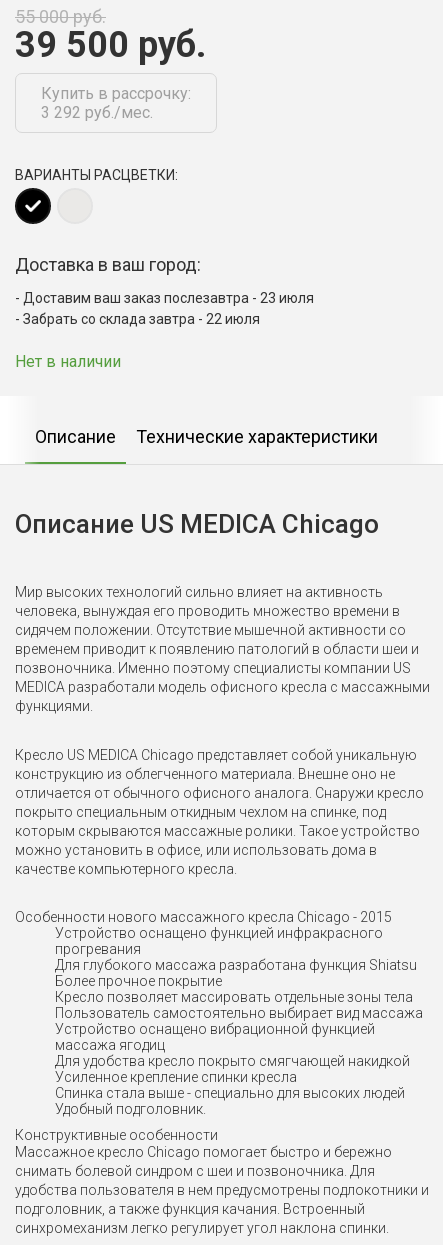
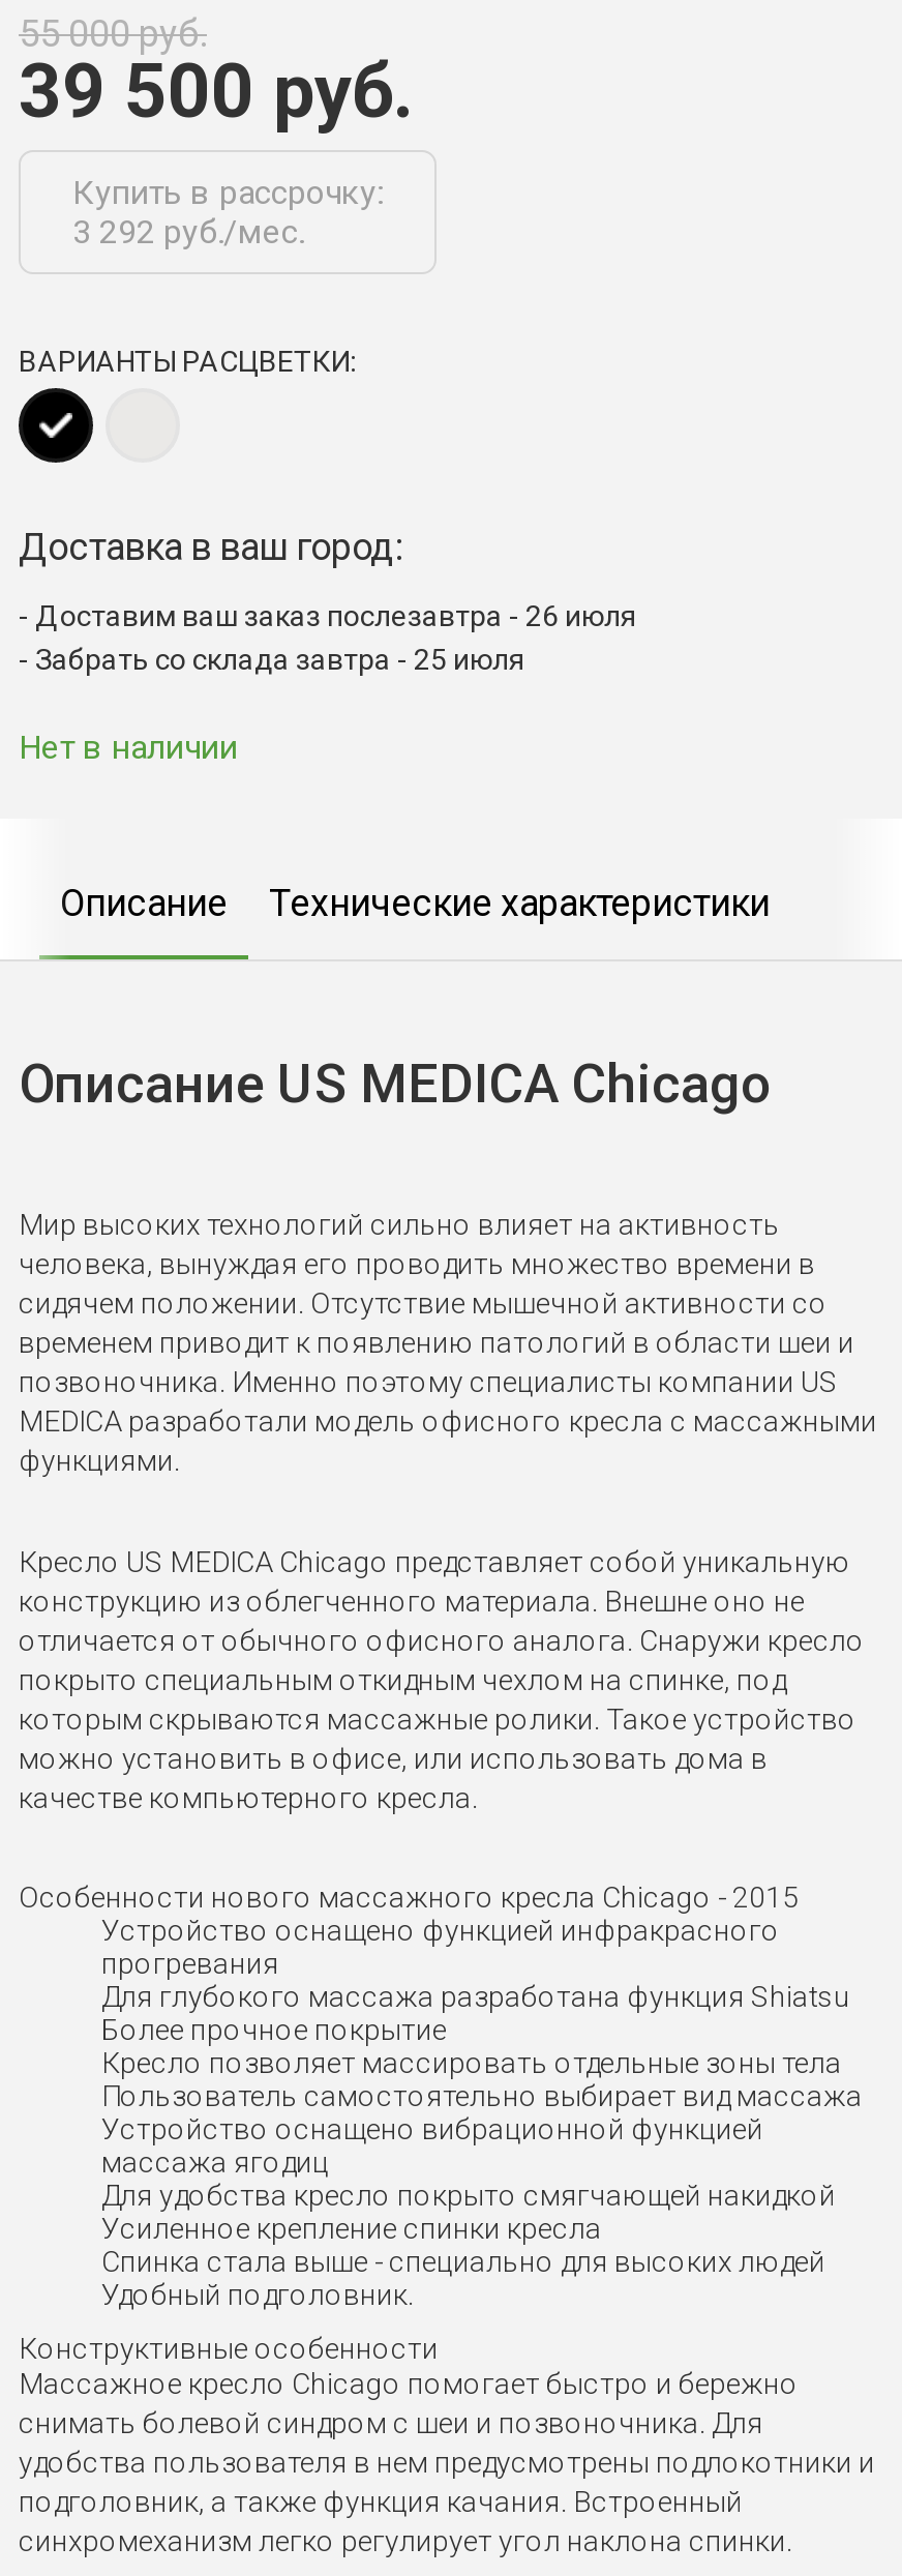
- Доставим ваш заказ послезавтра - 23 июля
+ Доставим ваш заказ послезавтра - 26 июля

- Забрать со склада завтра - 22 июля
+ Забрать со склада завтра - 25 июля
